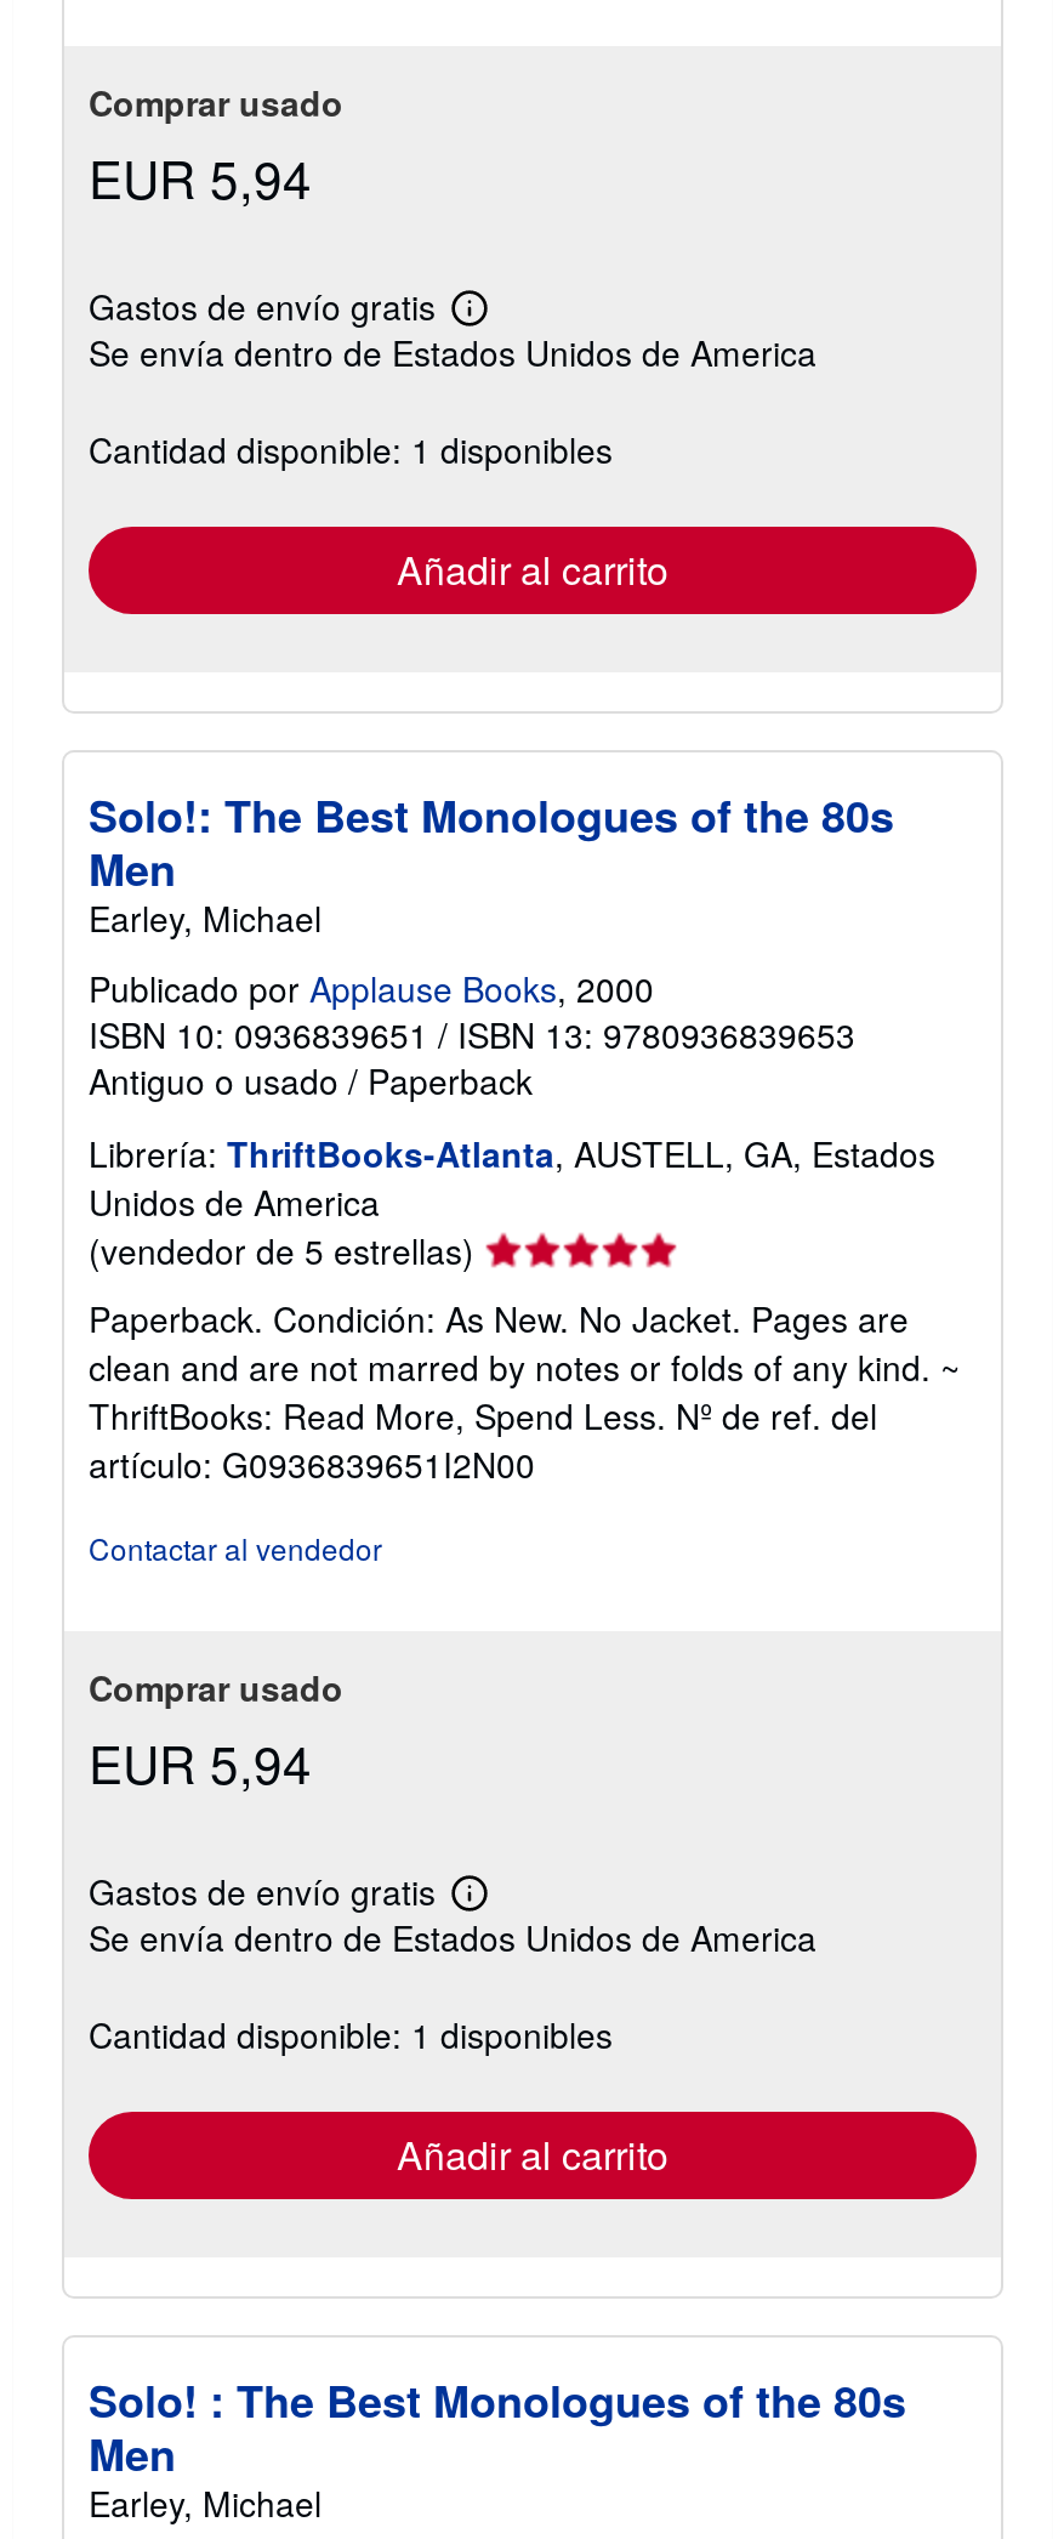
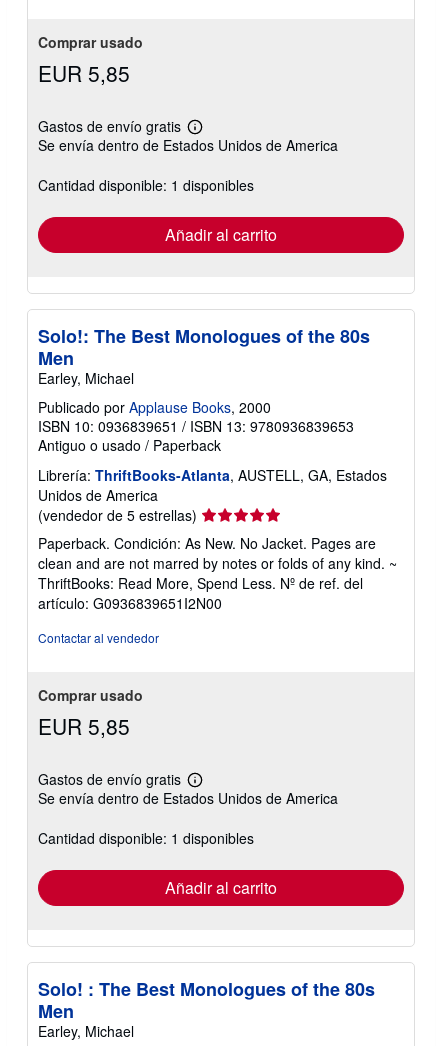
- EUR 5,94
+ EUR 5,85

- EUR 5,94
+ EUR 5,85
